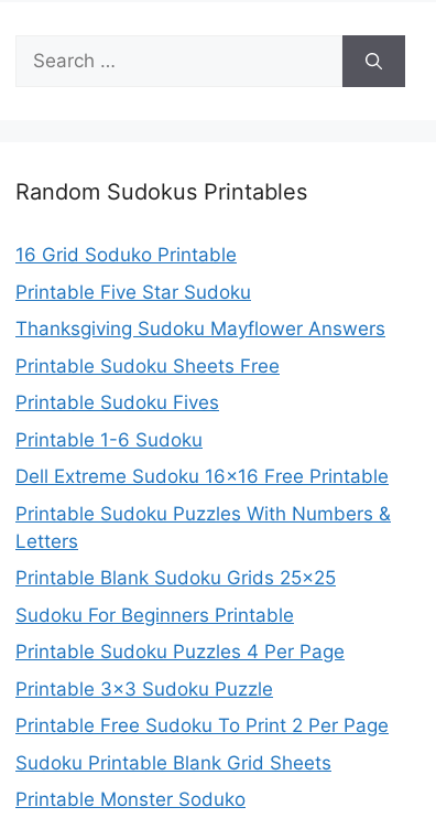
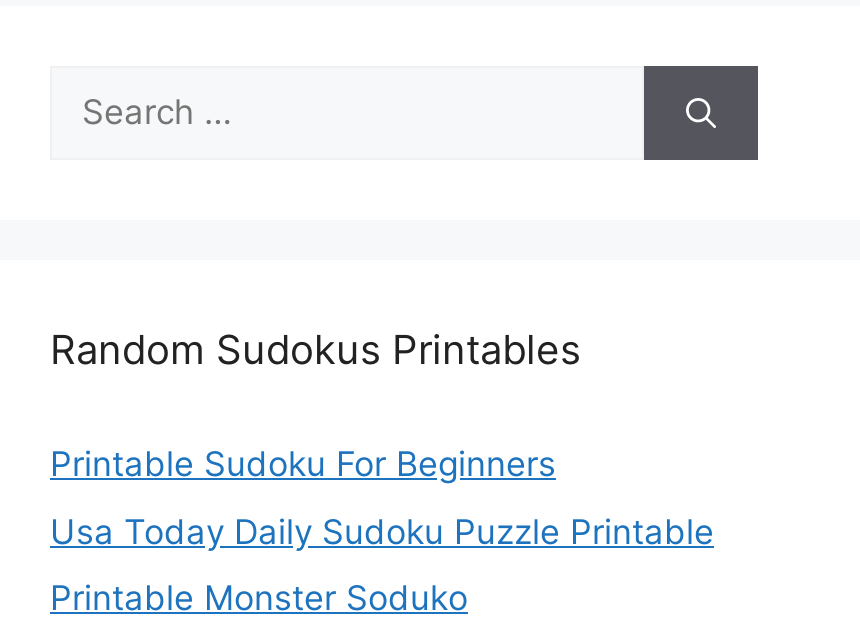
- 16 Grid Soduko Printable
- Printable Five Star Sudoku
- Thanksgiving Sudoku Mayflower Answers
- Printable Sudoku Sheets Free
- Printable Sudoku Fives
- Printable 1-6 Sudoku
- Dell Extreme Sudoku 16×16 Free Printable
- Printable Sudoku Puzzles With Numbers &
- Letters
- Printable Blank Sudoku Grids 25×25
- Sudoku For Beginners Printable
- Printable Sudoku Puzzles 4 Per Page
- Printable 3×3 Sudoku Puzzle
- Printable Free Sudoku To Print 2 Per Page
- Sudoku Printable Blank Grid Sheets
+ Printable Sudoku For Beginners
+ Usa Today Daily Sudoku Puzzle Printable
